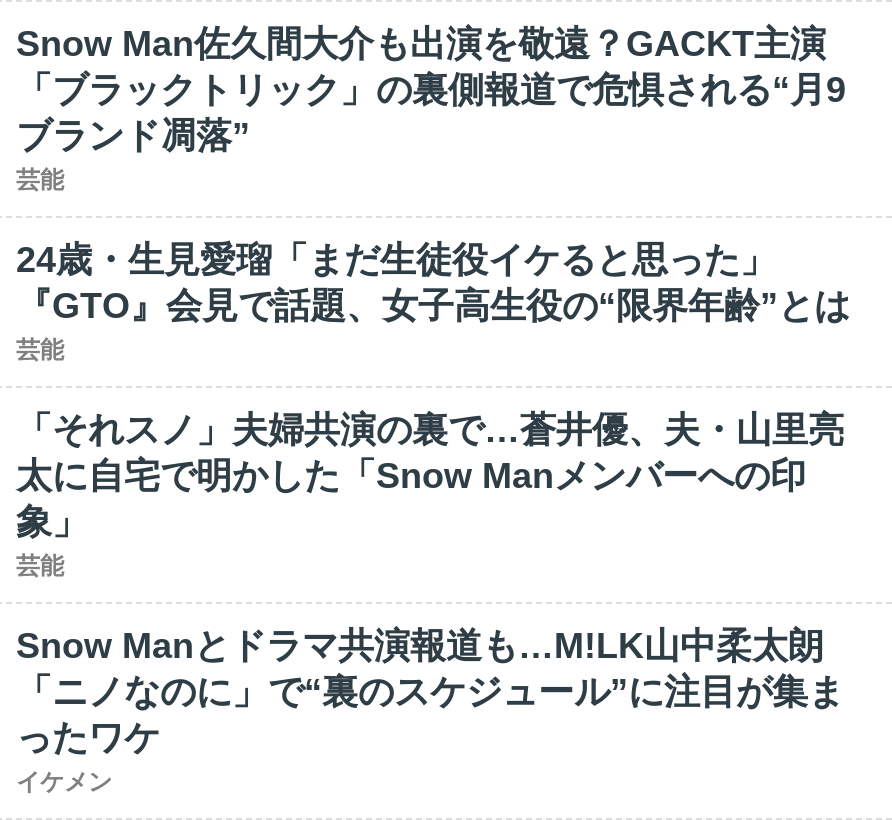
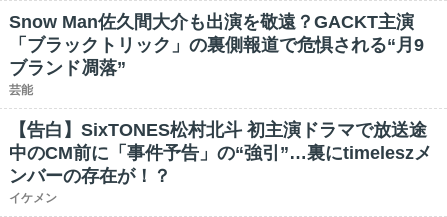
- 24歳・生見愛瑠「まだ生徒役イケると思った」
- 『GTO』会見で話題、女子高生役の“限界年齢”とは
- 芸能
- 「それスノ」夫婦共演の裏で…蒼井優、夫・山里亮
- 太に自宅で明かした「Snow Manメンバーへの印
- 象」
- 芸能
- Snow Manとドラマ共演報道も…M!LK山中柔太朗
- 「ニノなのに」で“裏のスケジュール”に注目が集ま
- ったワケ
+ 【告白】SixTONES松村北斗 初主演ドラマで放送途
+ 中のCM前に「事件予告」の“強引”…裏にtimeleszメ
+ ンバーの存在が！？
